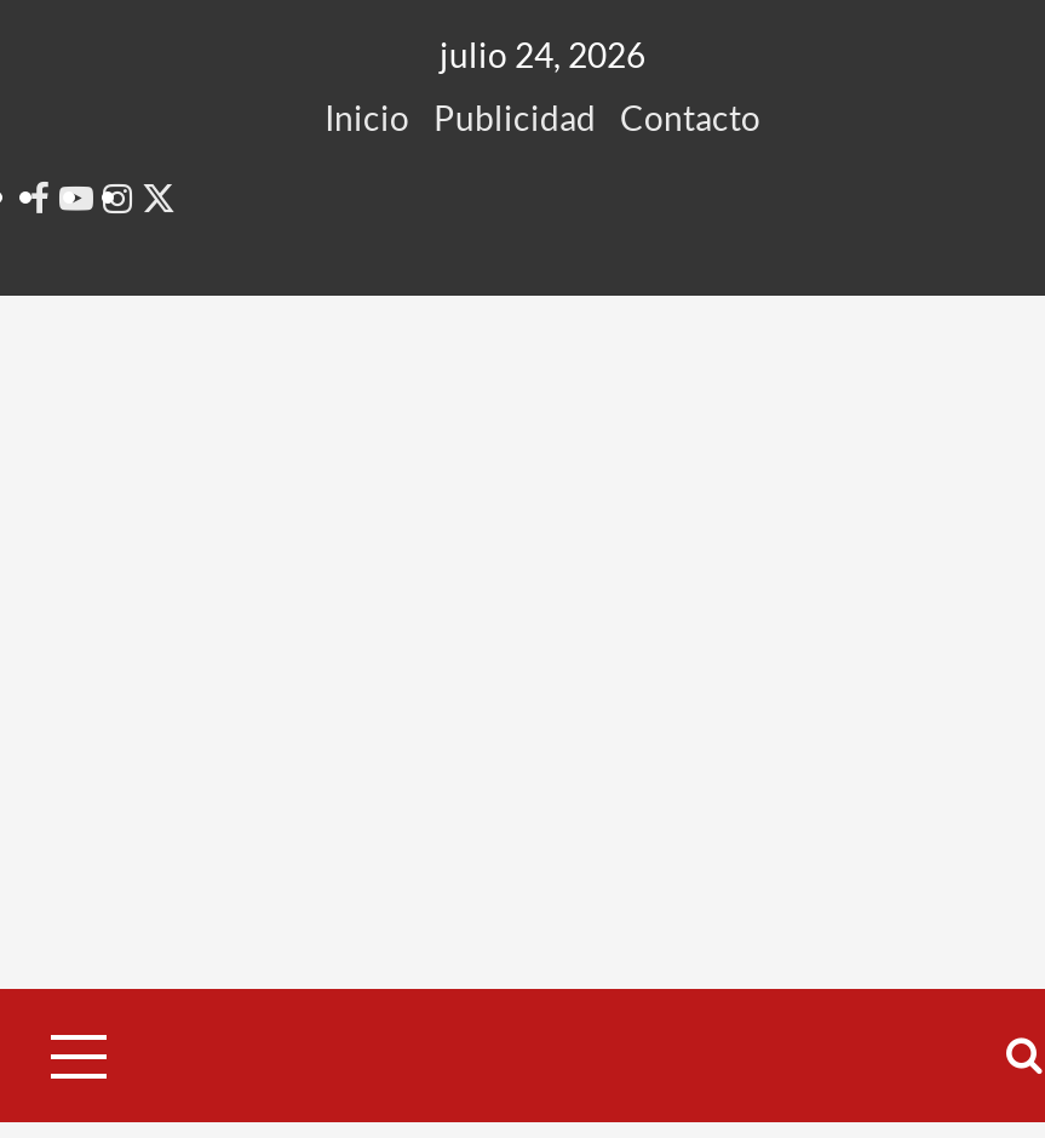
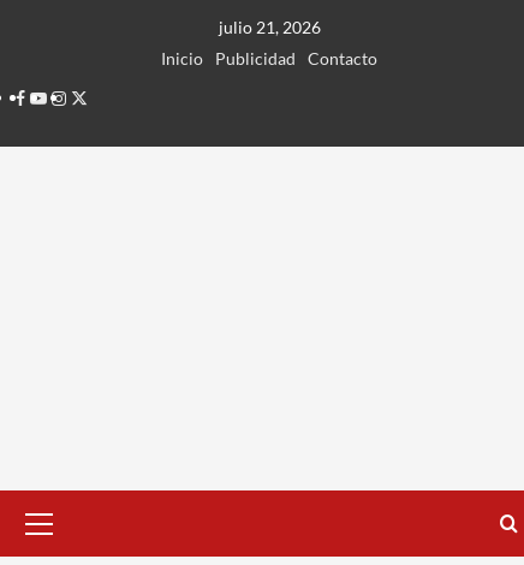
- julio 24, 2026
+ julio 21, 2026
